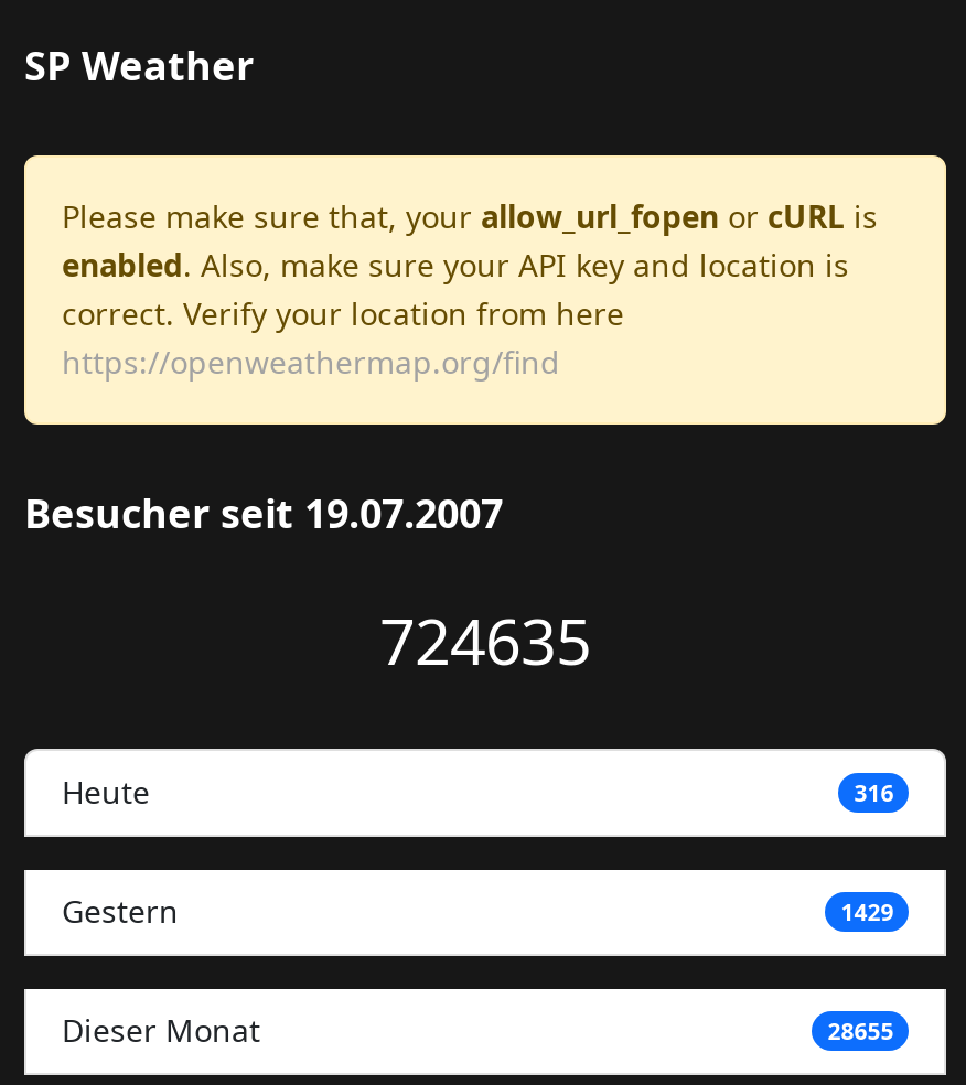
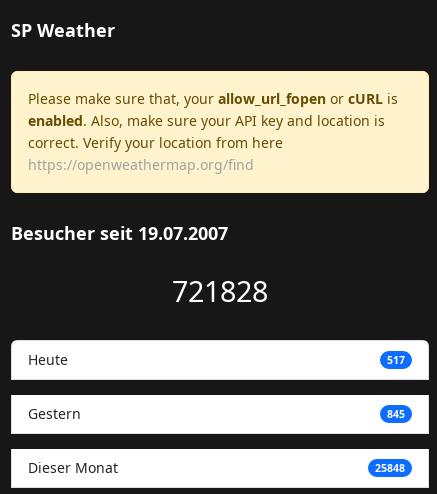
- 724635
+ 721828

- 316
+ 517

- 1429
+ 845

- 28655
+ 25848
